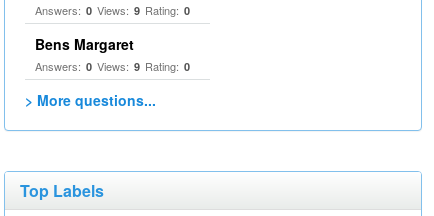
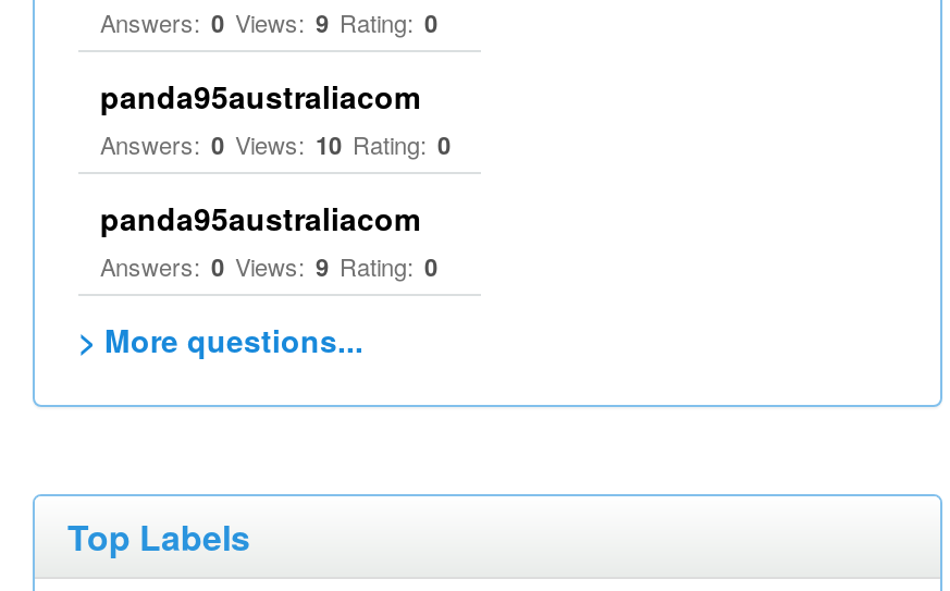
- Bens Margaret
+ panda95australiacom
+ Answers: 0 Views: 10 Rating: 0
+ panda95australiacom
